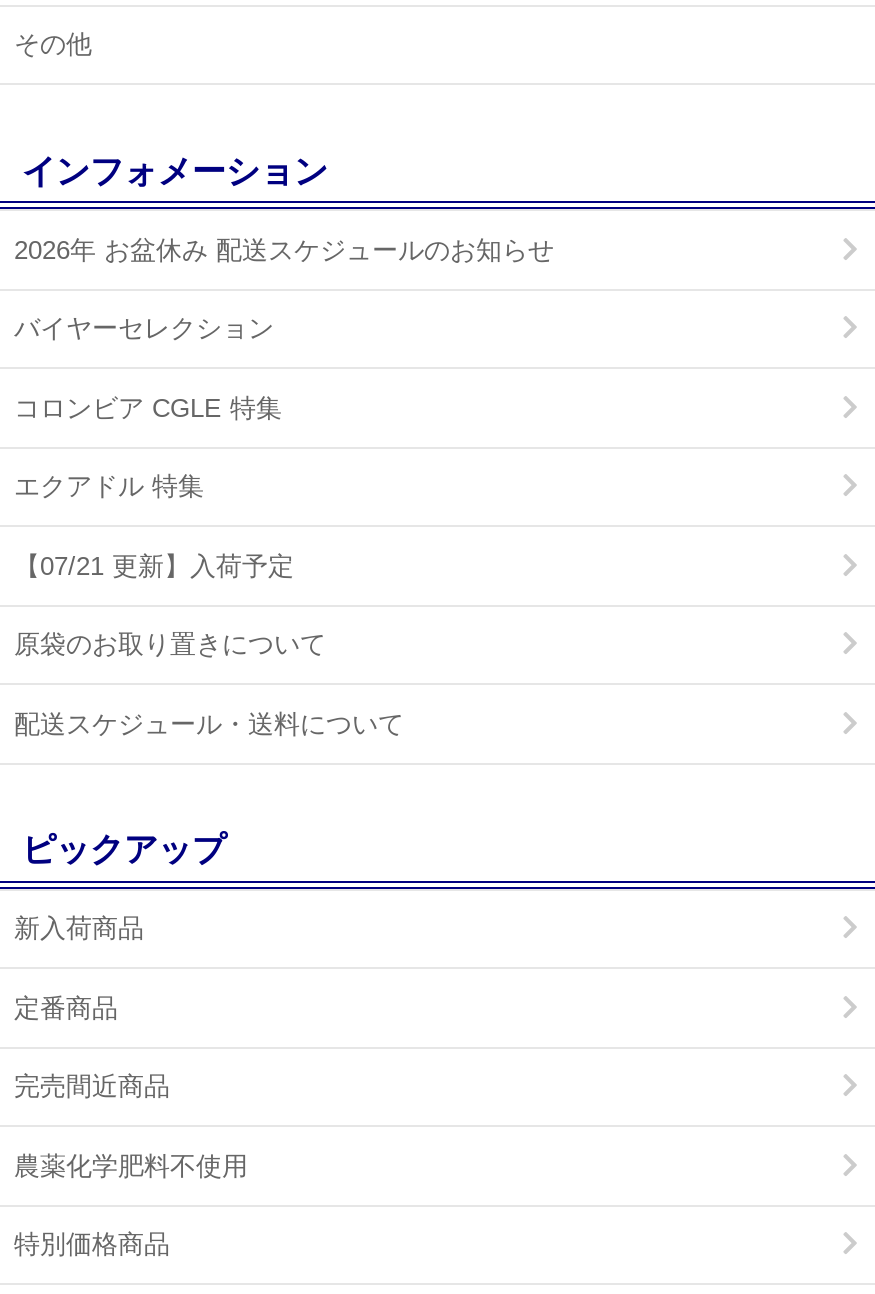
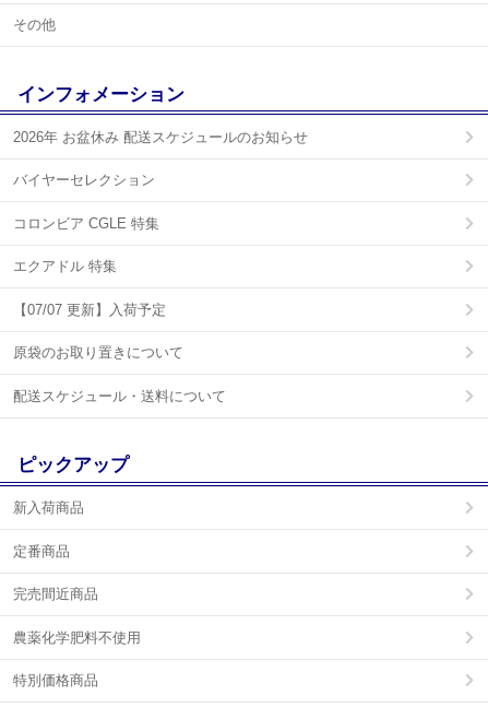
- 【07/21 更新】入荷予定
+ 【07/07 更新】入荷予定
